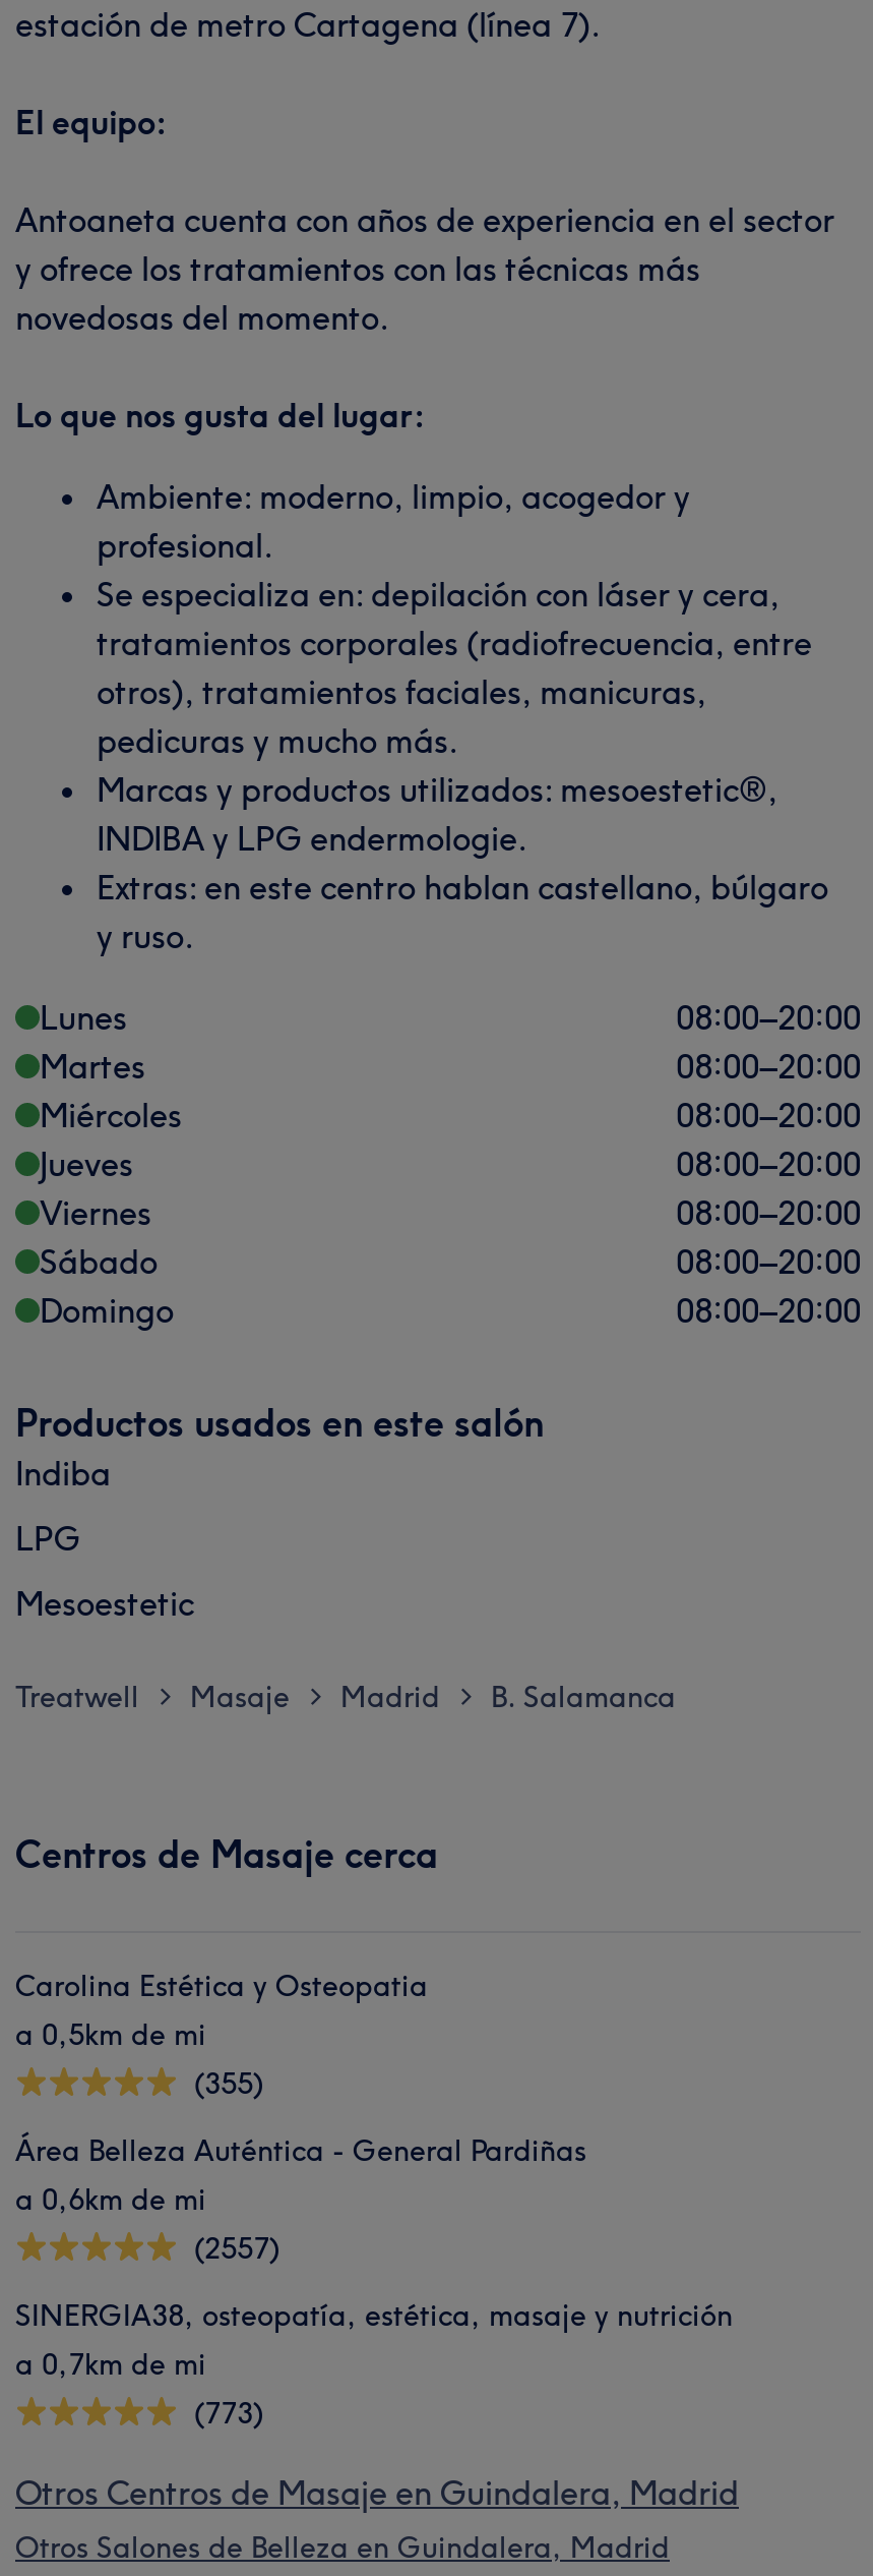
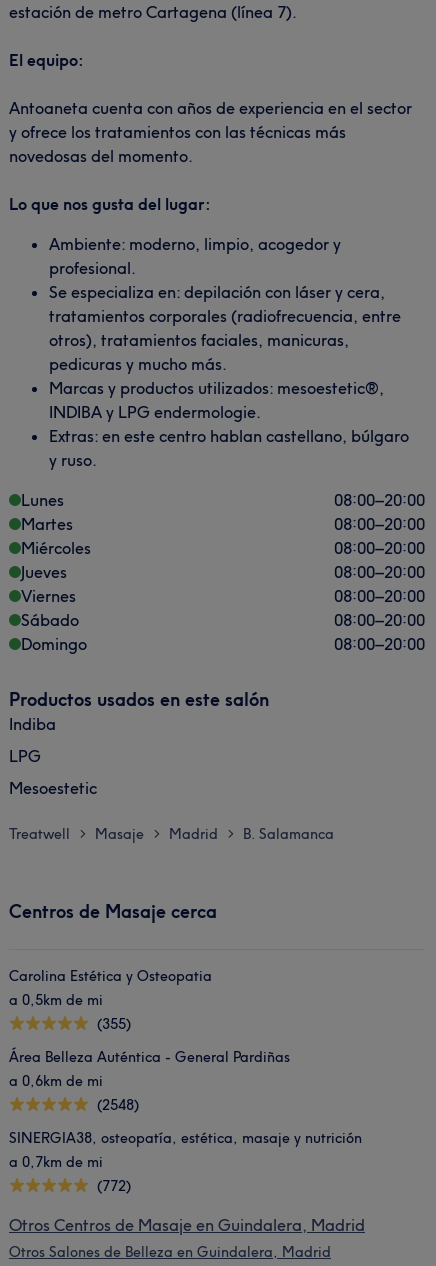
- (2557)
+ (2548)

- (773)
+ (772)
